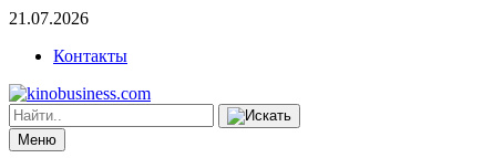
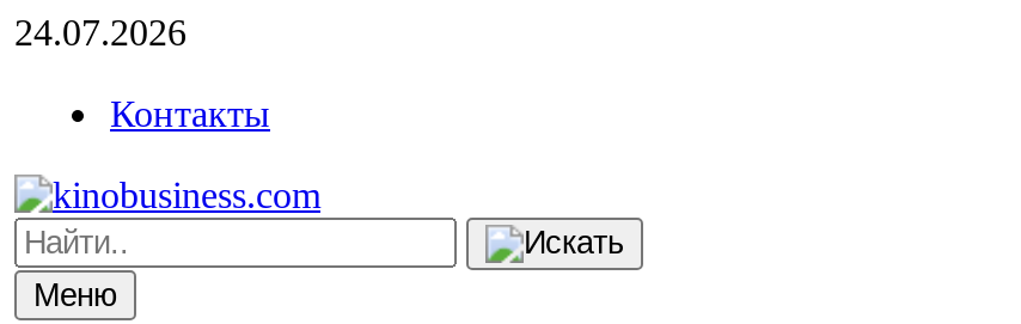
- 21.07.2026
+ 24.07.2026
